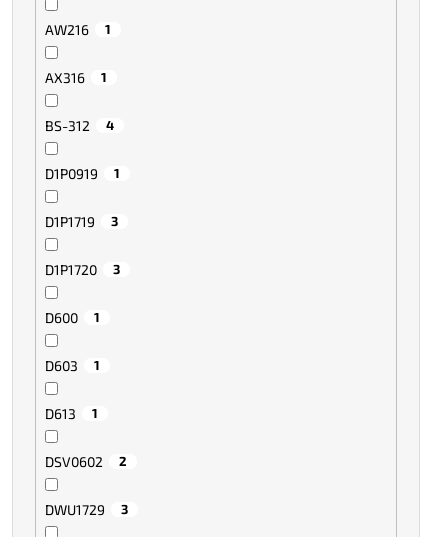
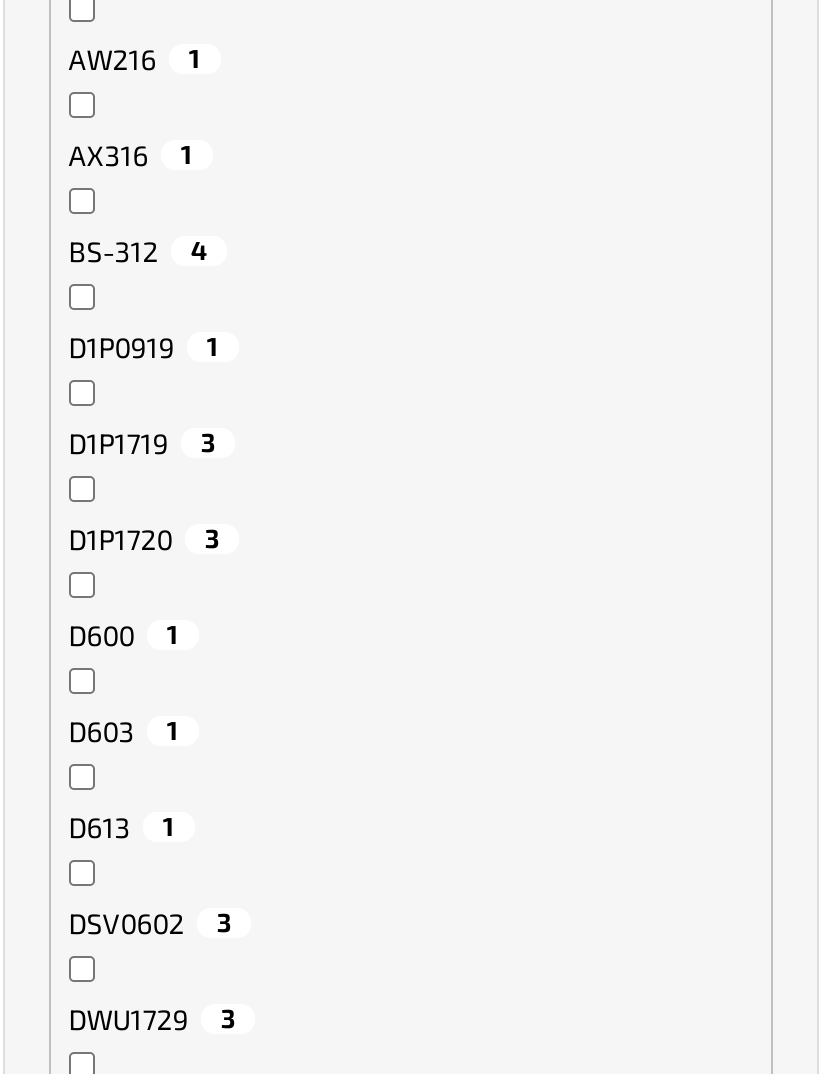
- DSV0602 2
+ DSV0602 3
